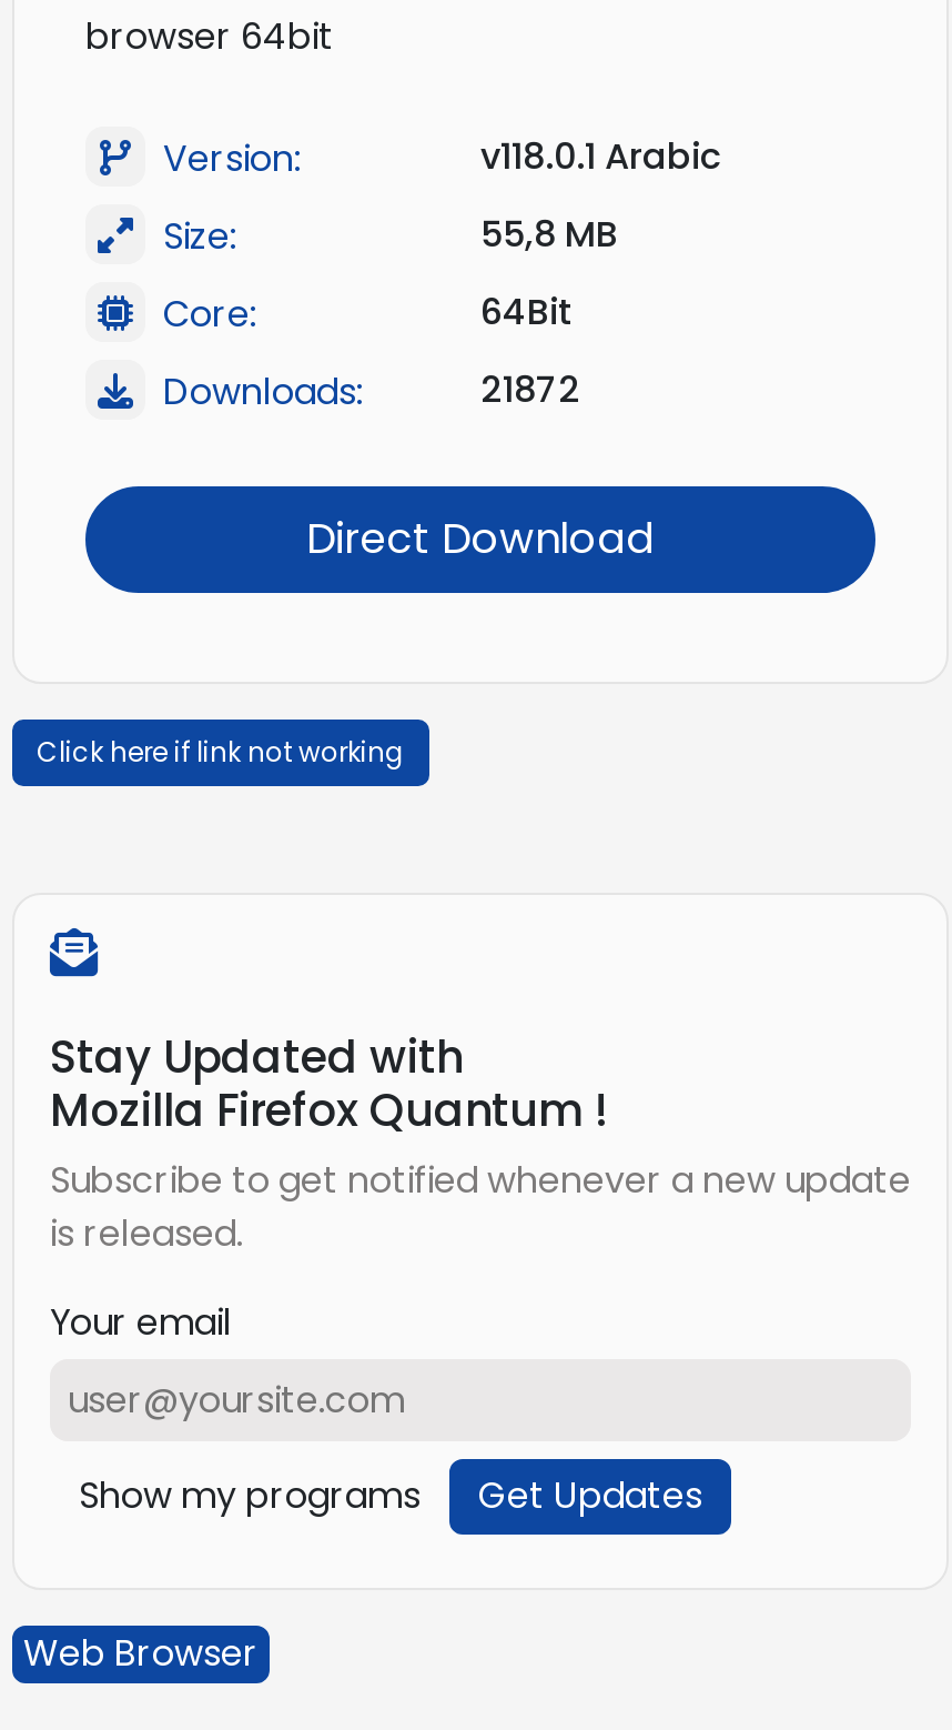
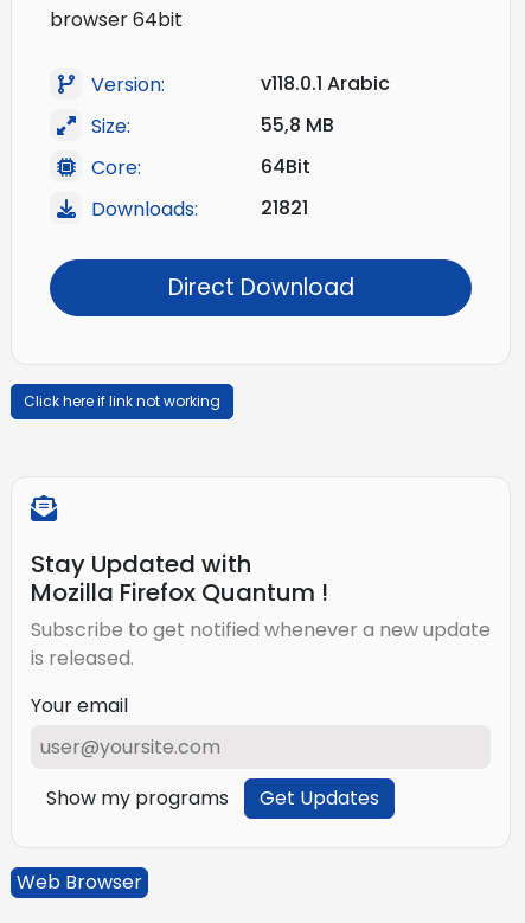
- 21872
+ 21821
